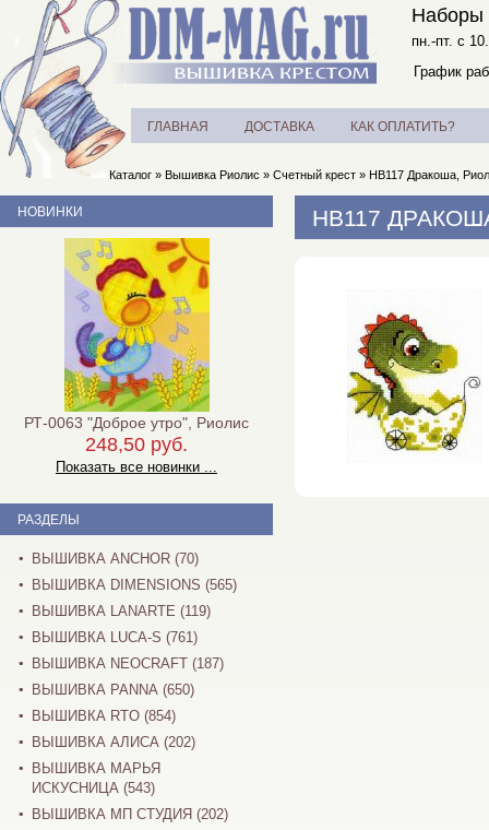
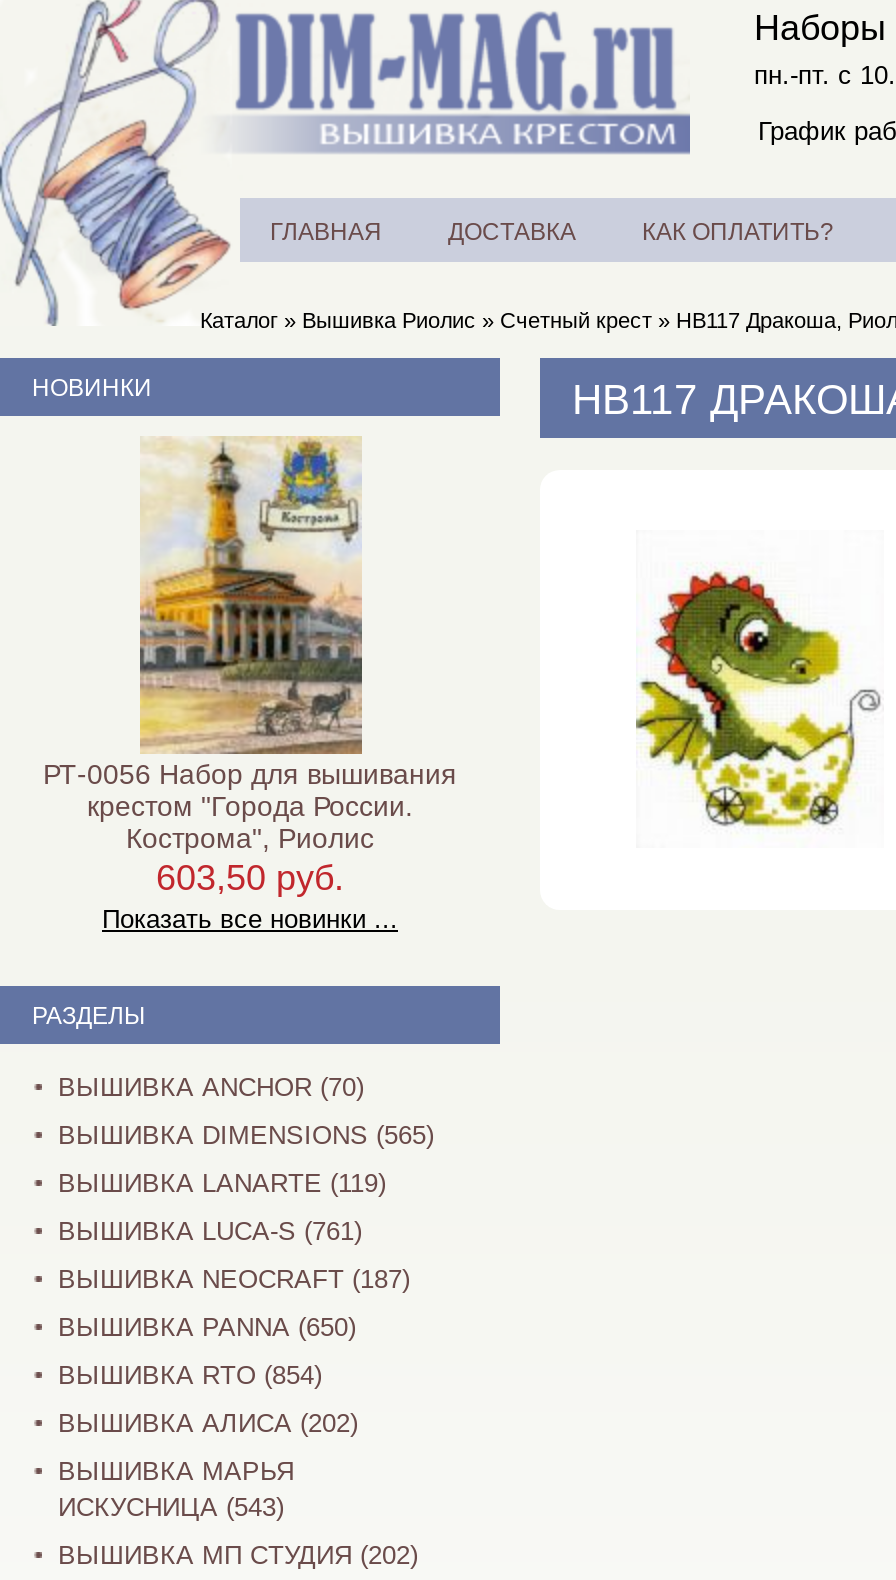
- [image]
- РТ-0063 "Доброе утро", Риолис
- 248,50 руб.
+ [image]
+ РТ-0056 Набор для вышивания
+ крестом "Города России.
+ Кострома", Риолис
+ 603,50 руб.
